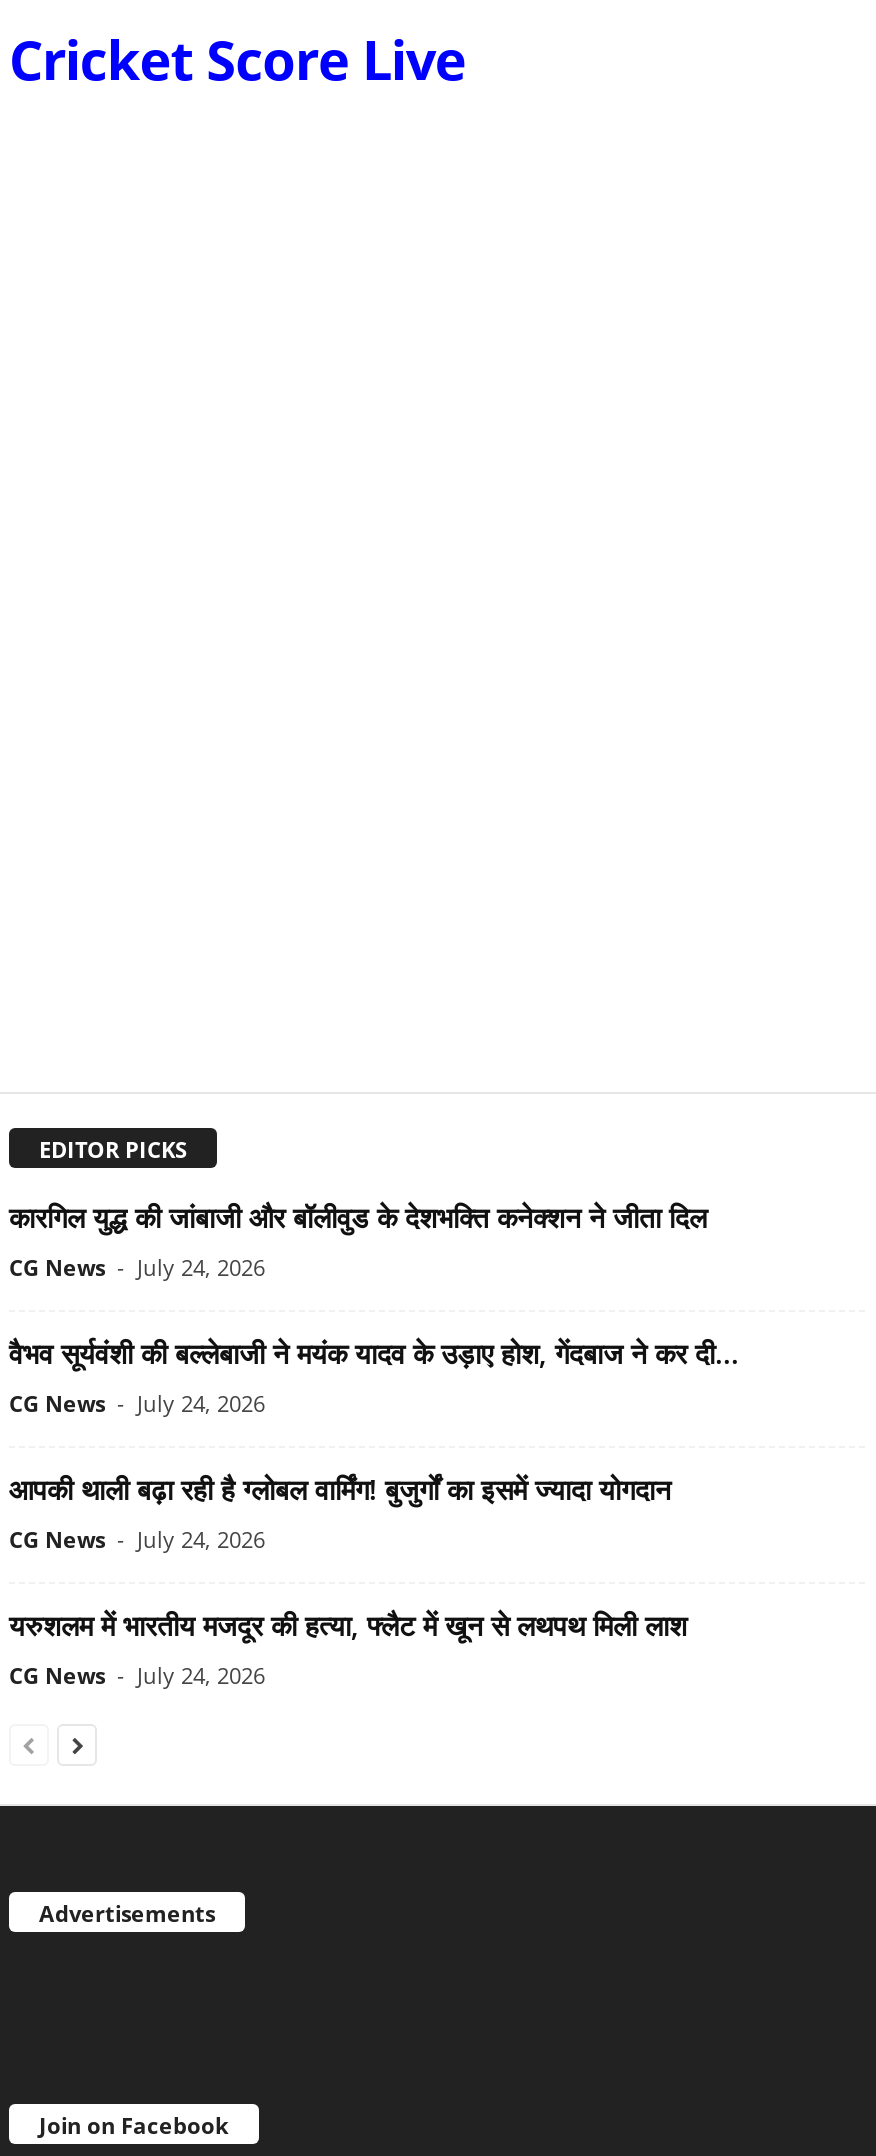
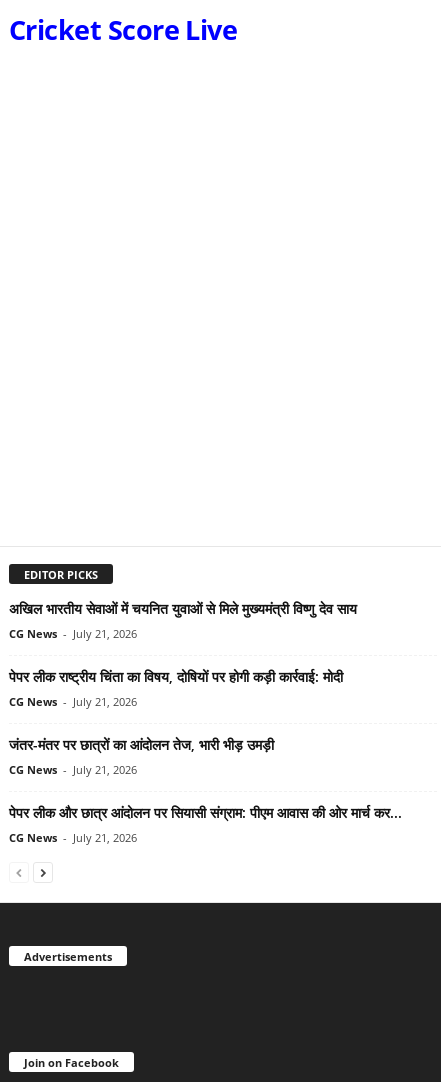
- कारगिल युद्ध की जांबाजी और बॉलीवुड के देशभक्ति कनेक्शन ने जीता दिल
- CG News - July 24, 2026
+ अखिल भारतीय सेवाओं में चयनित युवाओं से मिले मुख्यमंत्री विष्णु देव साय
+ CG News - July 21, 2026

- वैभव सूर्यवंशी की बल्लेबाजी ने मयंक यादव के उड़ाए होश, गेंदबाज ने कर दी...
- CG News - July 24, 2026
+ पेपर लीक राष्ट्रीय चिंता का विषय, दोषियों पर होगी कड़ी कार्रवाई: मोदी
+ CG News - July 21, 2026

- आपकी थाली बढ़ा रही है ग्लोबल वार्मिंग! बुजुर्गों का इसमें ज्यादा योगदान
- CG News - July 24, 2026
+ जंतर-मंतर पर छात्रों का आंदोलन तेज, भारी भीड़ उमड़ी
+ CG News - July 21, 2026

- यरुशलम में भारतीय मजदूर की हत्या, फ्लैट में खून से लथपथ मिली लाश
- CG News - July 24, 2026
+ पेपर लीक और छात्र आंदोलन पर सियासी संग्राम: पीएम आवास की ओर मार्च कर...
+ CG News - July 21, 2026
